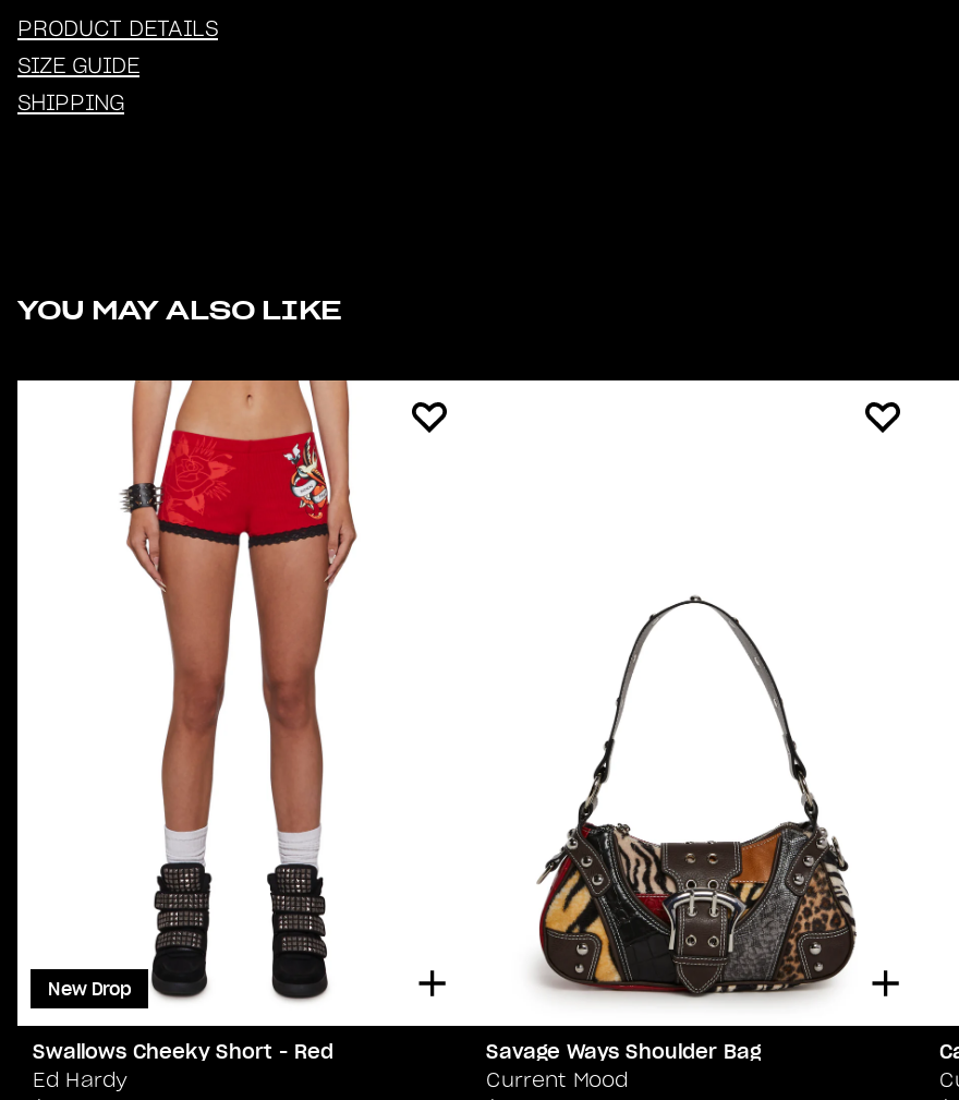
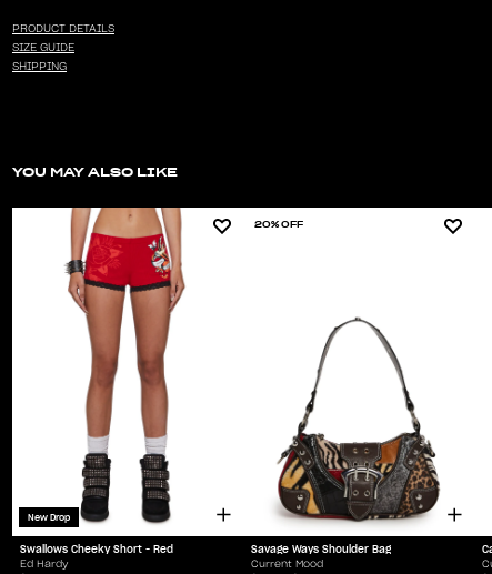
+ 20% OFF
